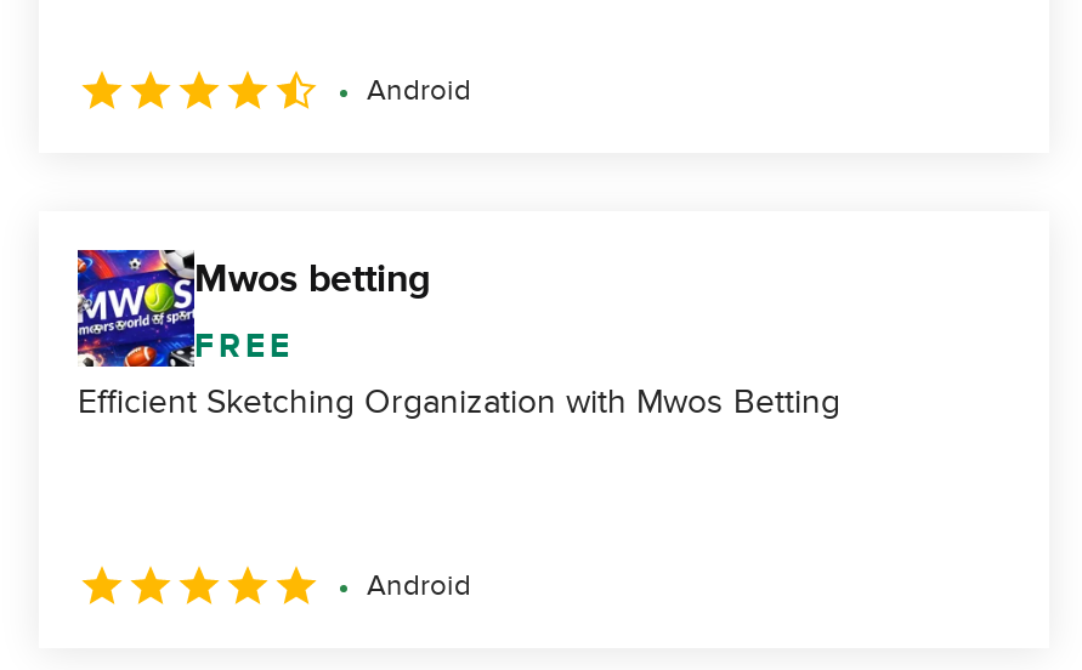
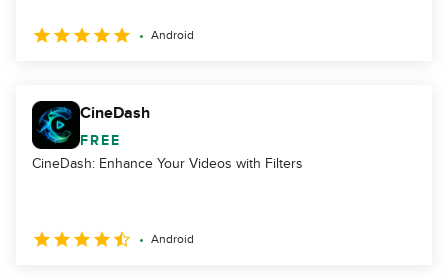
- [image]
- Mwos betting
+ [image]
+ CineDash

- Efficient Sketching Organization with Mwos Betting
+ CineDash: Enhance Your Videos with Filters
